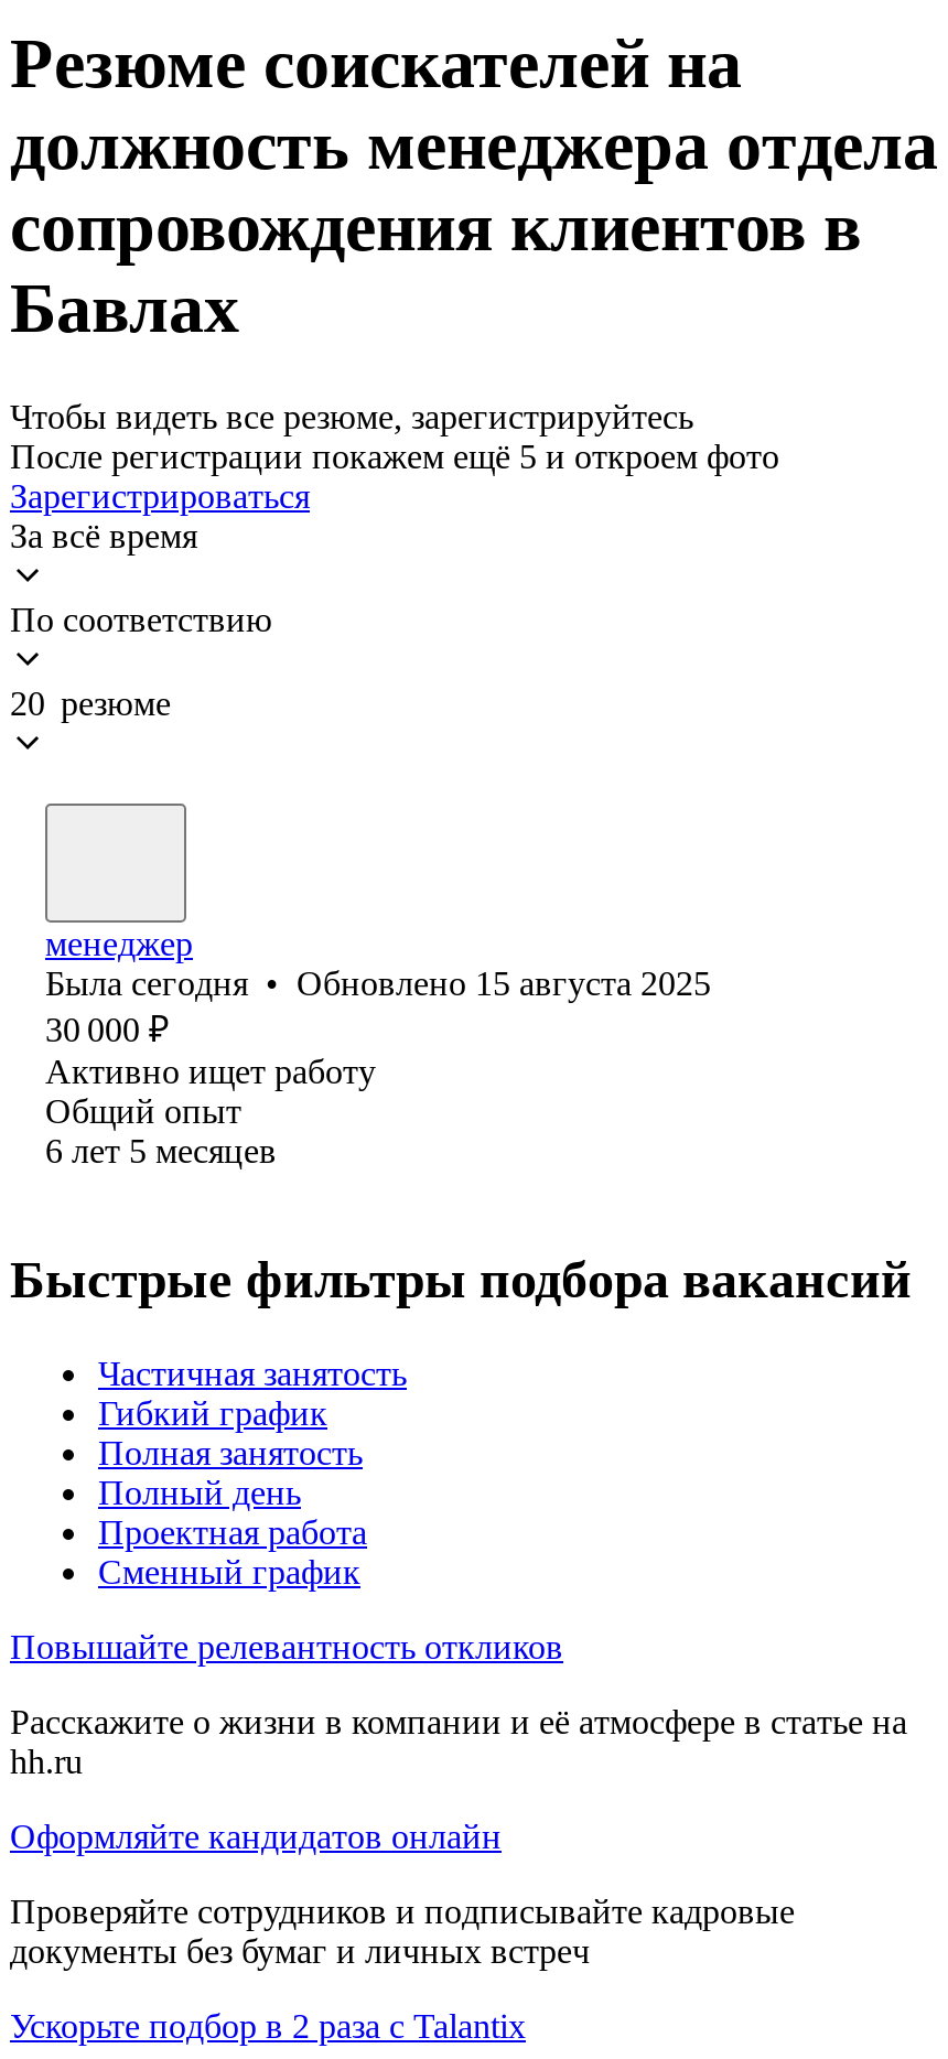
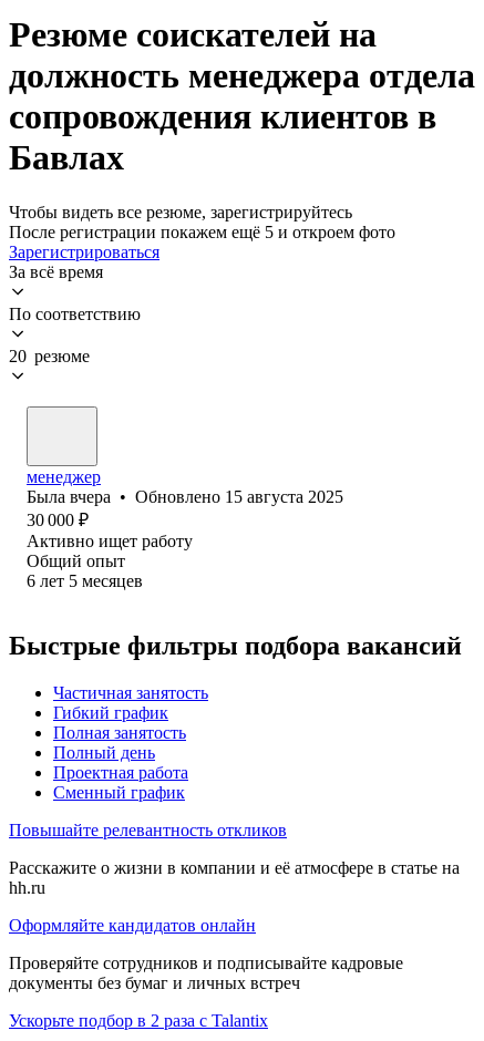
- Была сегодня • Обновлено 15 августа 2025
+ Была вчера • Обновлено 15 августа 2025
